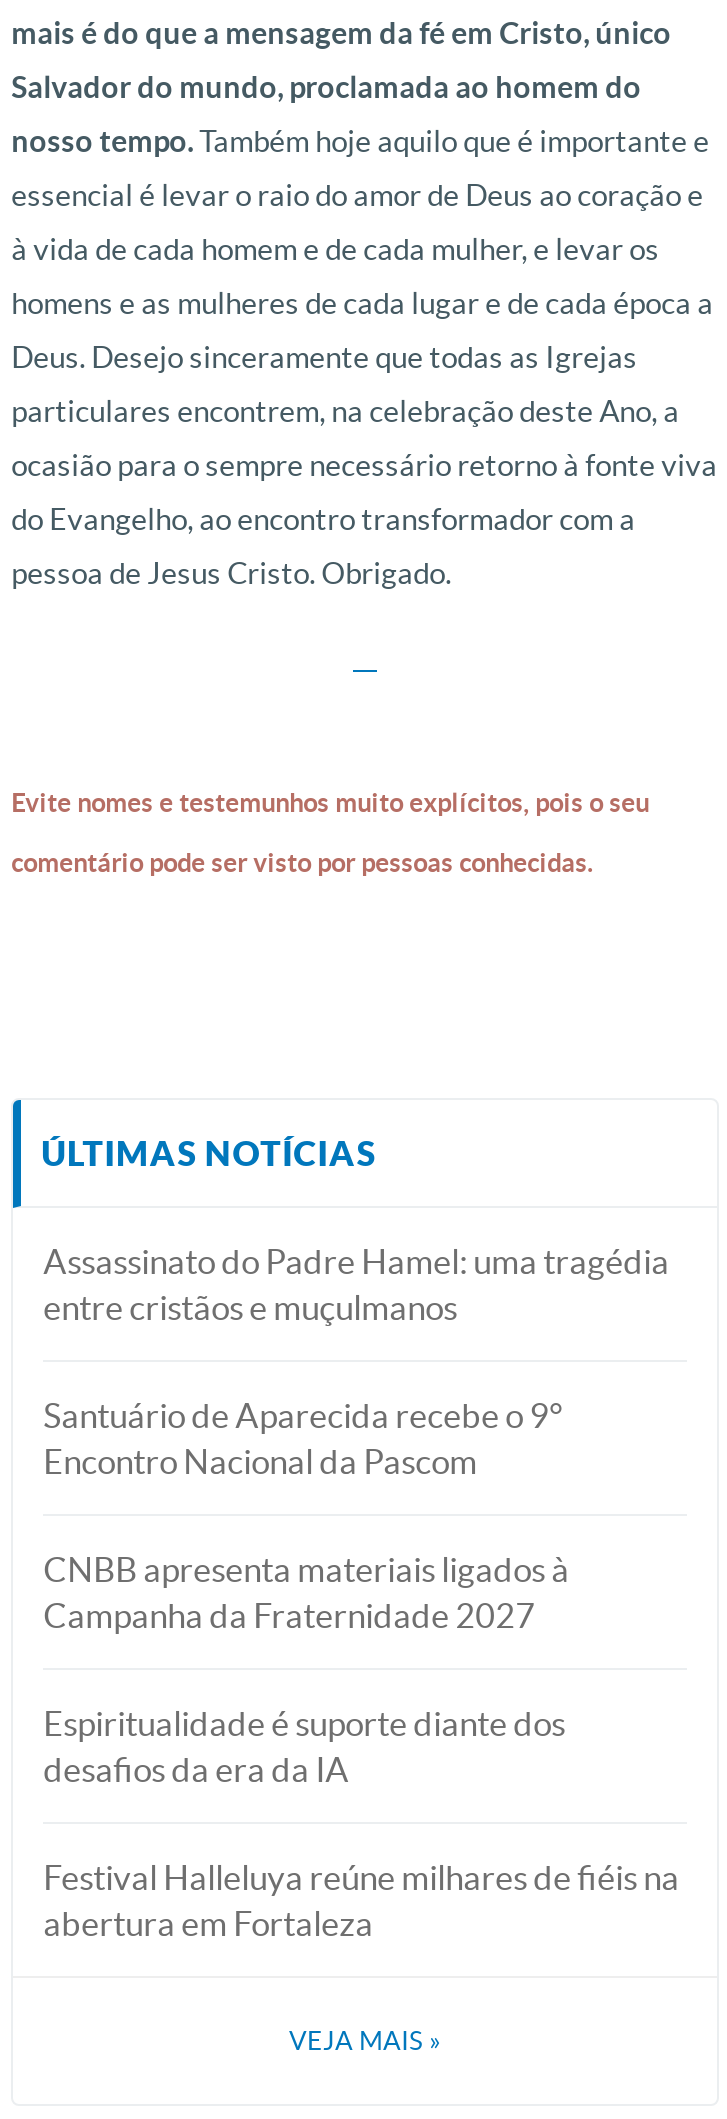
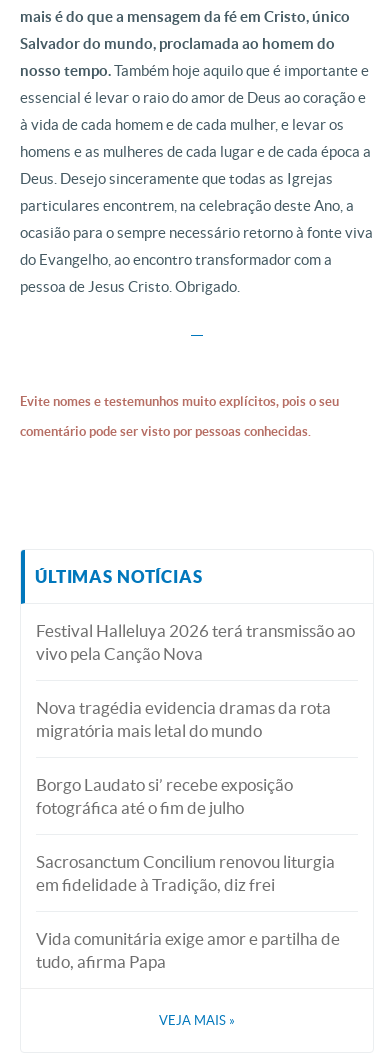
- Assassinato do Padre Hamel: uma tragédia
- entre cristãos e muçulmanos
+ Festival Halleluya 2026 terá transmissão ao
+ vivo pela Canção Nova

- Santuário de Aparecida recebe o 9°
- Encontro Nacional da Pascom
+ Nova tragédia evidencia dramas da rota
+ migratória mais letal do mundo

- CNBB apresenta materiais ligados à
- Campanha da Fraternidade 2027
+ Borgo Laudato si’ recebe exposição
+ fotográfica até o fim de julho

- Espiritualidade é suporte diante dos
- desafios da era da IA
+ Sacrosanctum Concilium renovou liturgia
+ em fidelidade à Tradição, diz frei

- Festival Halleluya reúne milhares de fiéis na
- abertura em Fortaleza
+ Vida comunitária exige amor e partilha de
+ tudo, afirma Papa
